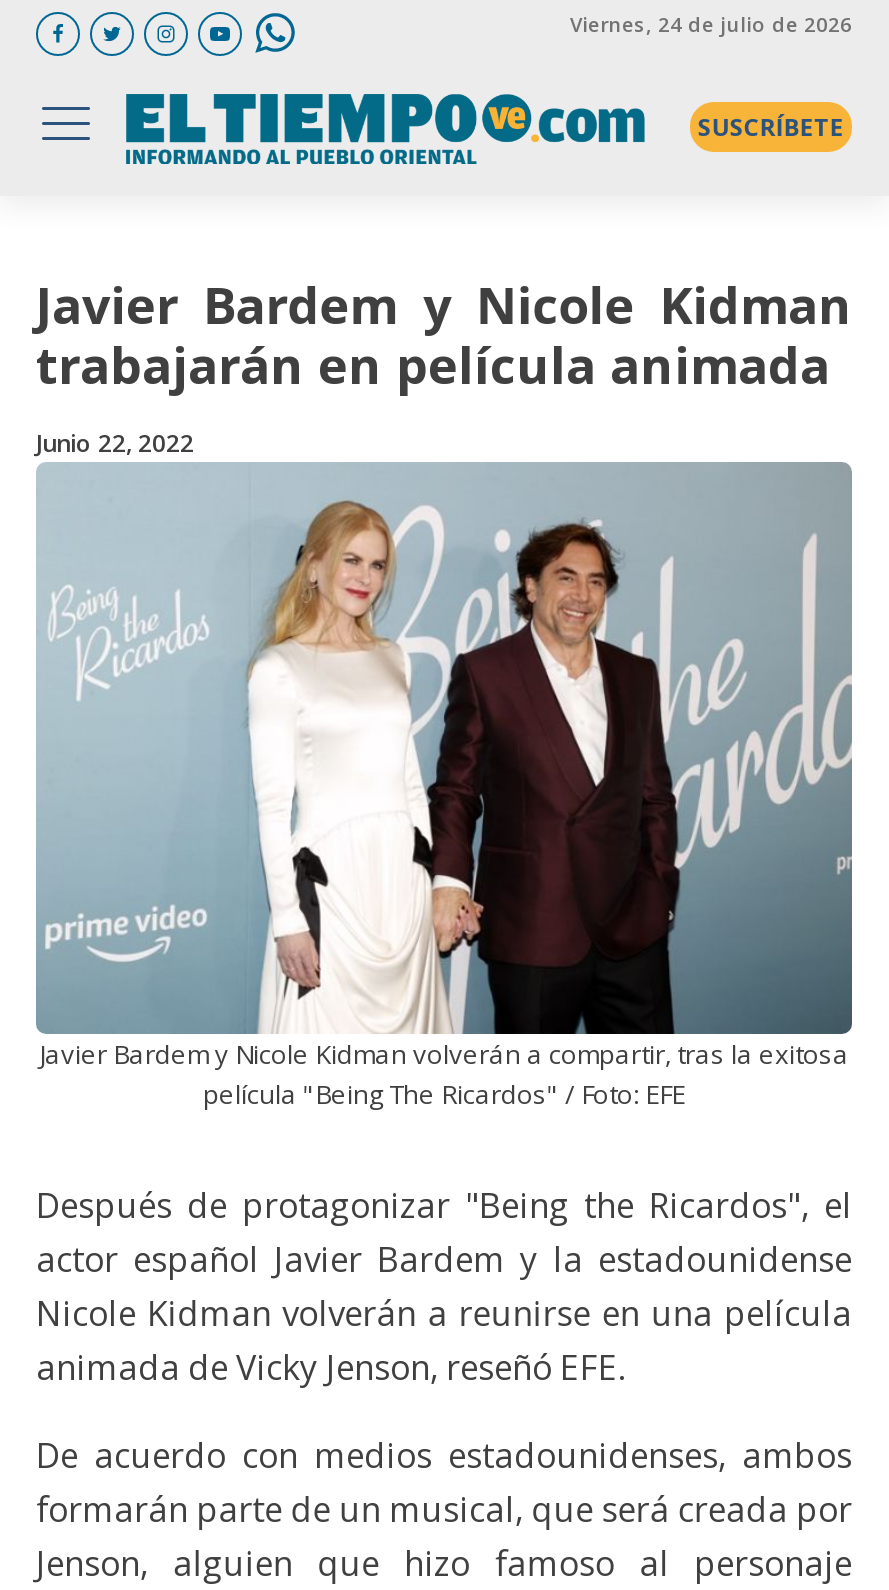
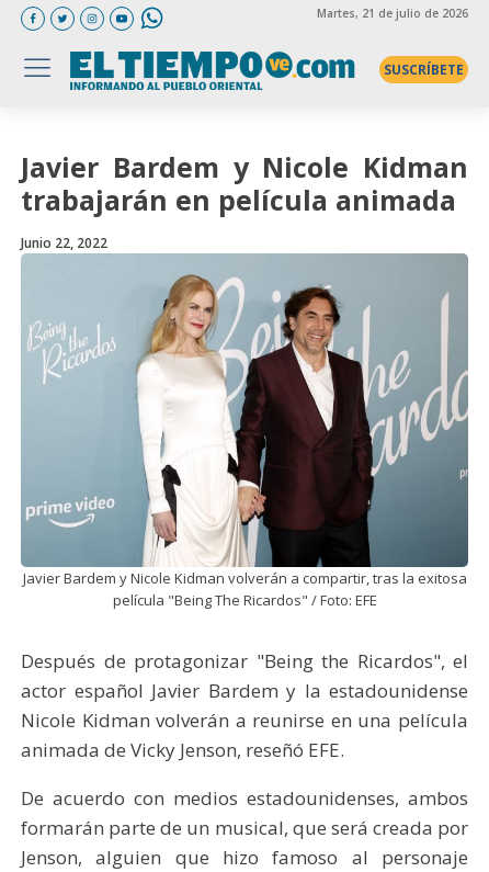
- Viernes, 24 de julio de 2026
+ Martes, 21 de julio de 2026
